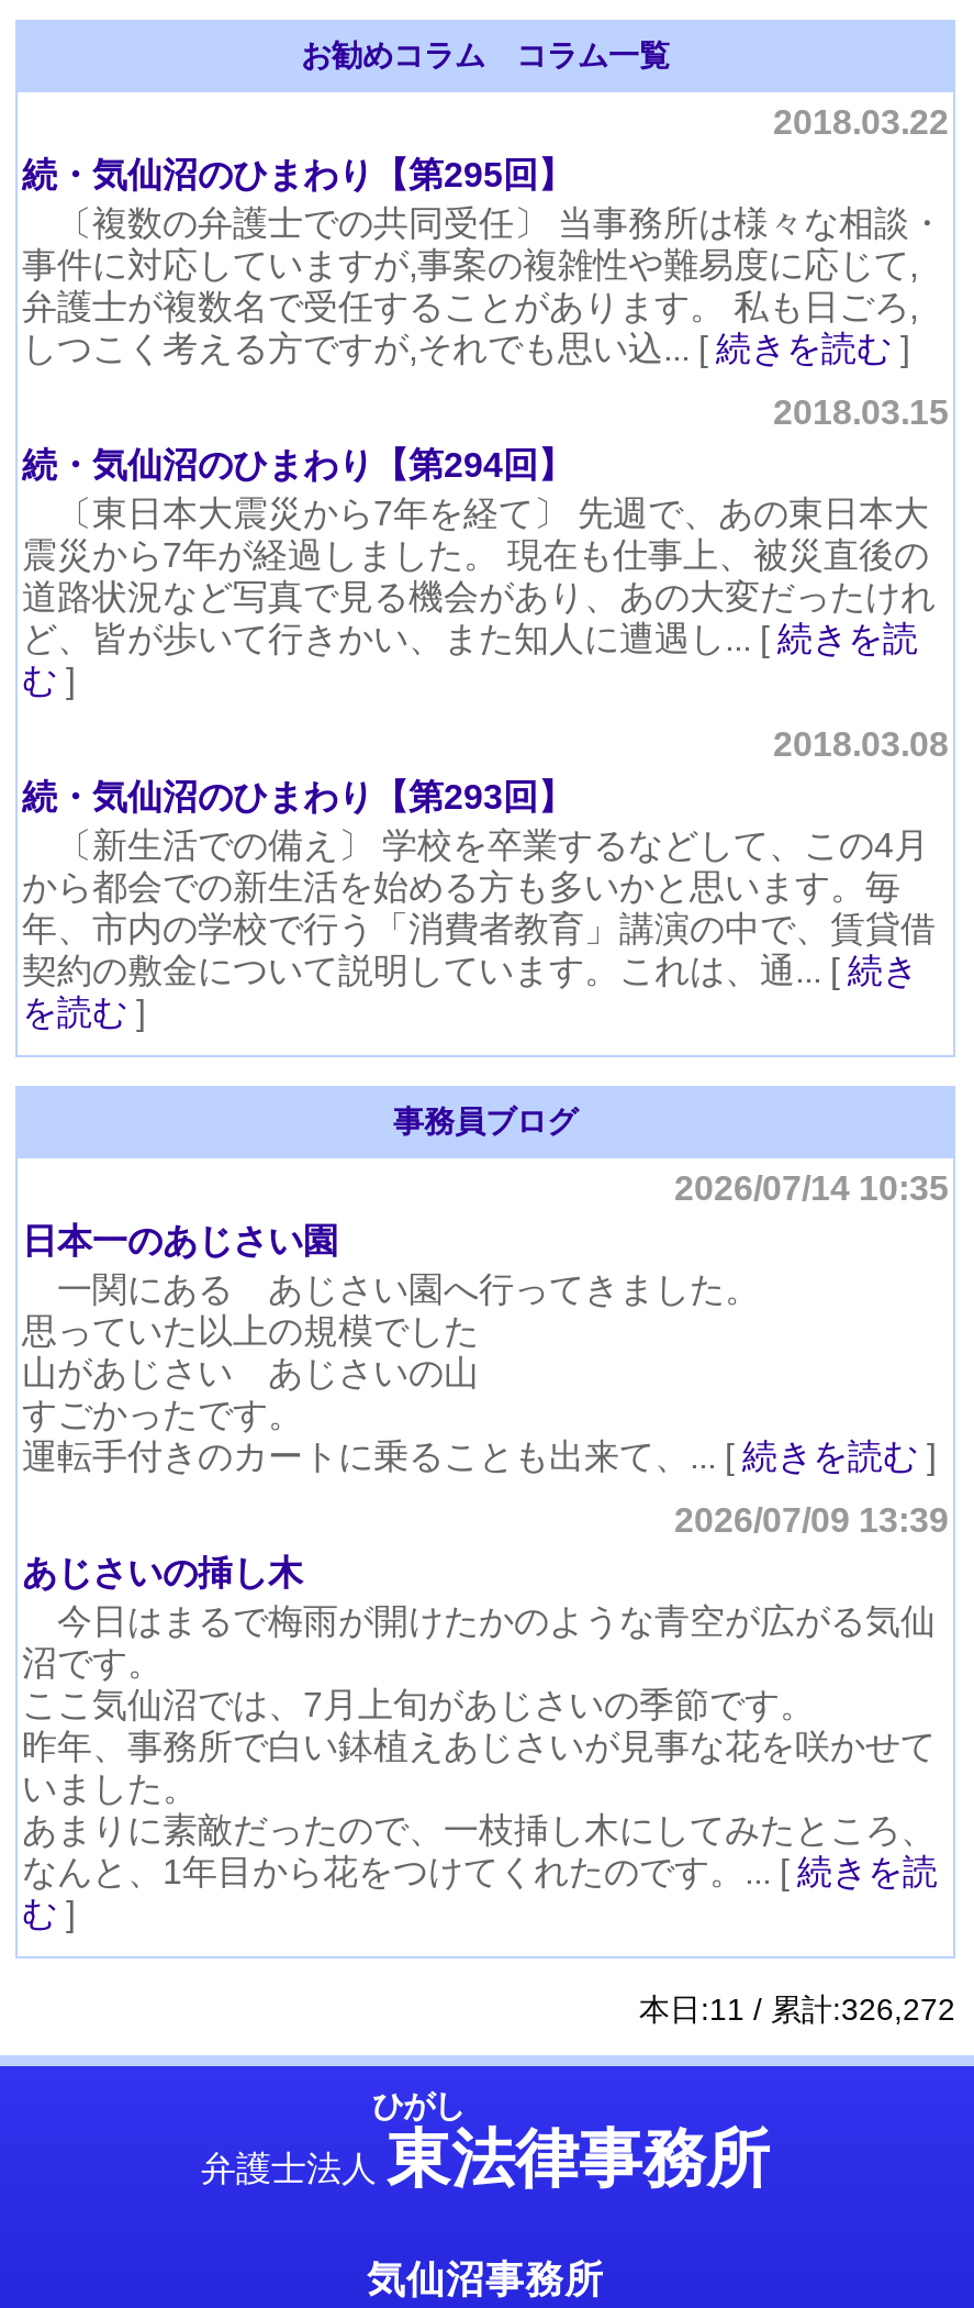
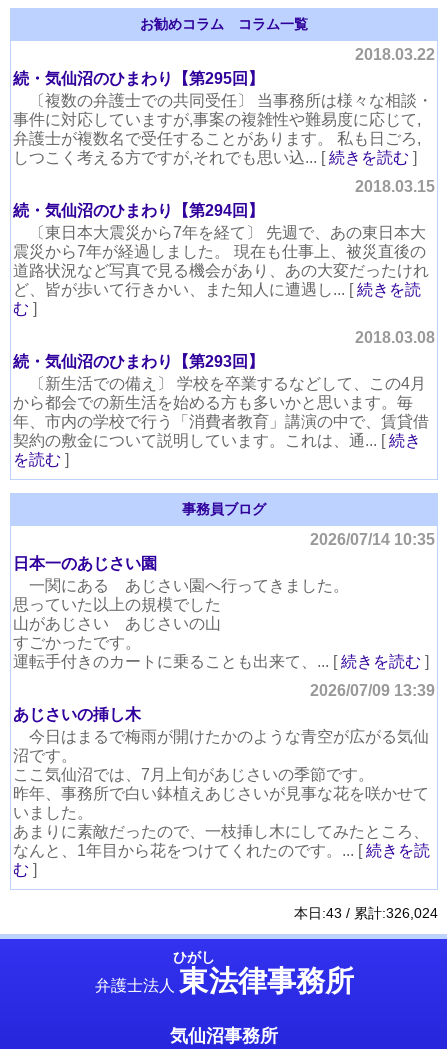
- 本日:11 / 累計:326,272
+ 本日:43 / 累計:326,024
